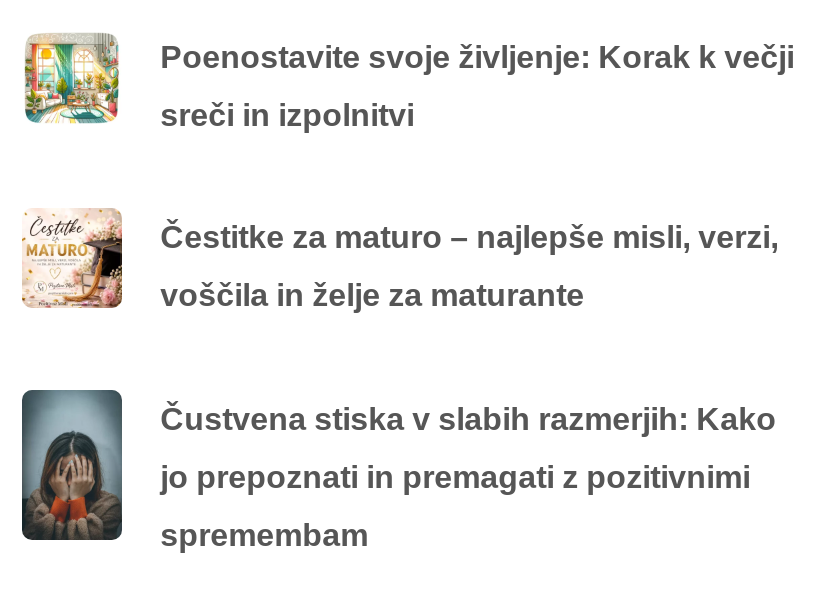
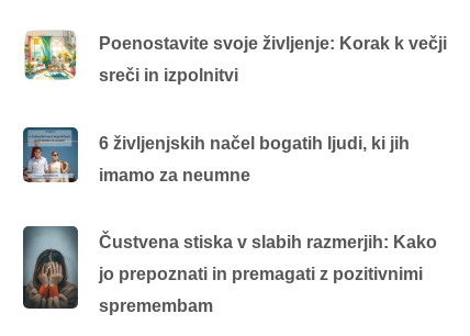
- [image]
- Čestitke za maturo – najlepše misli, verzi,
+ [image]
+ 6 življenjskih načel bogatih ljudi, ki jih

- voščila in želje za maturante
+ imamo za neumne
